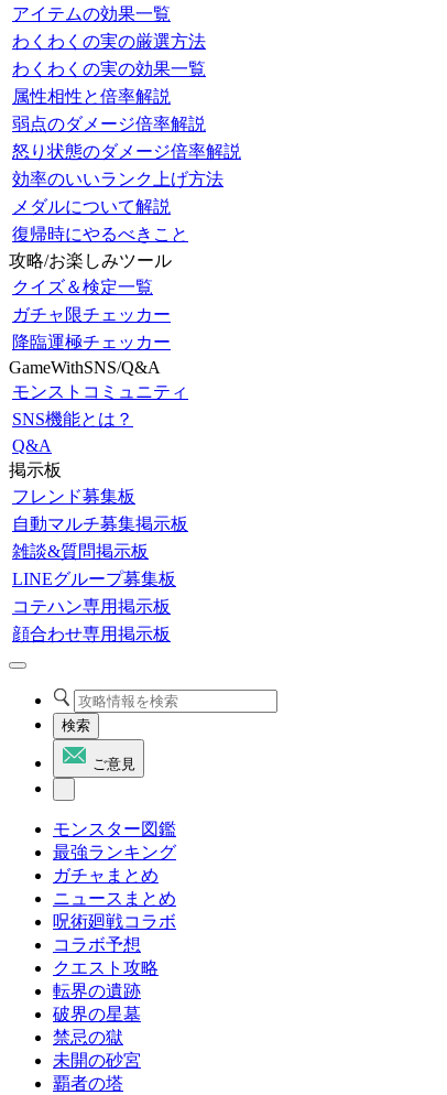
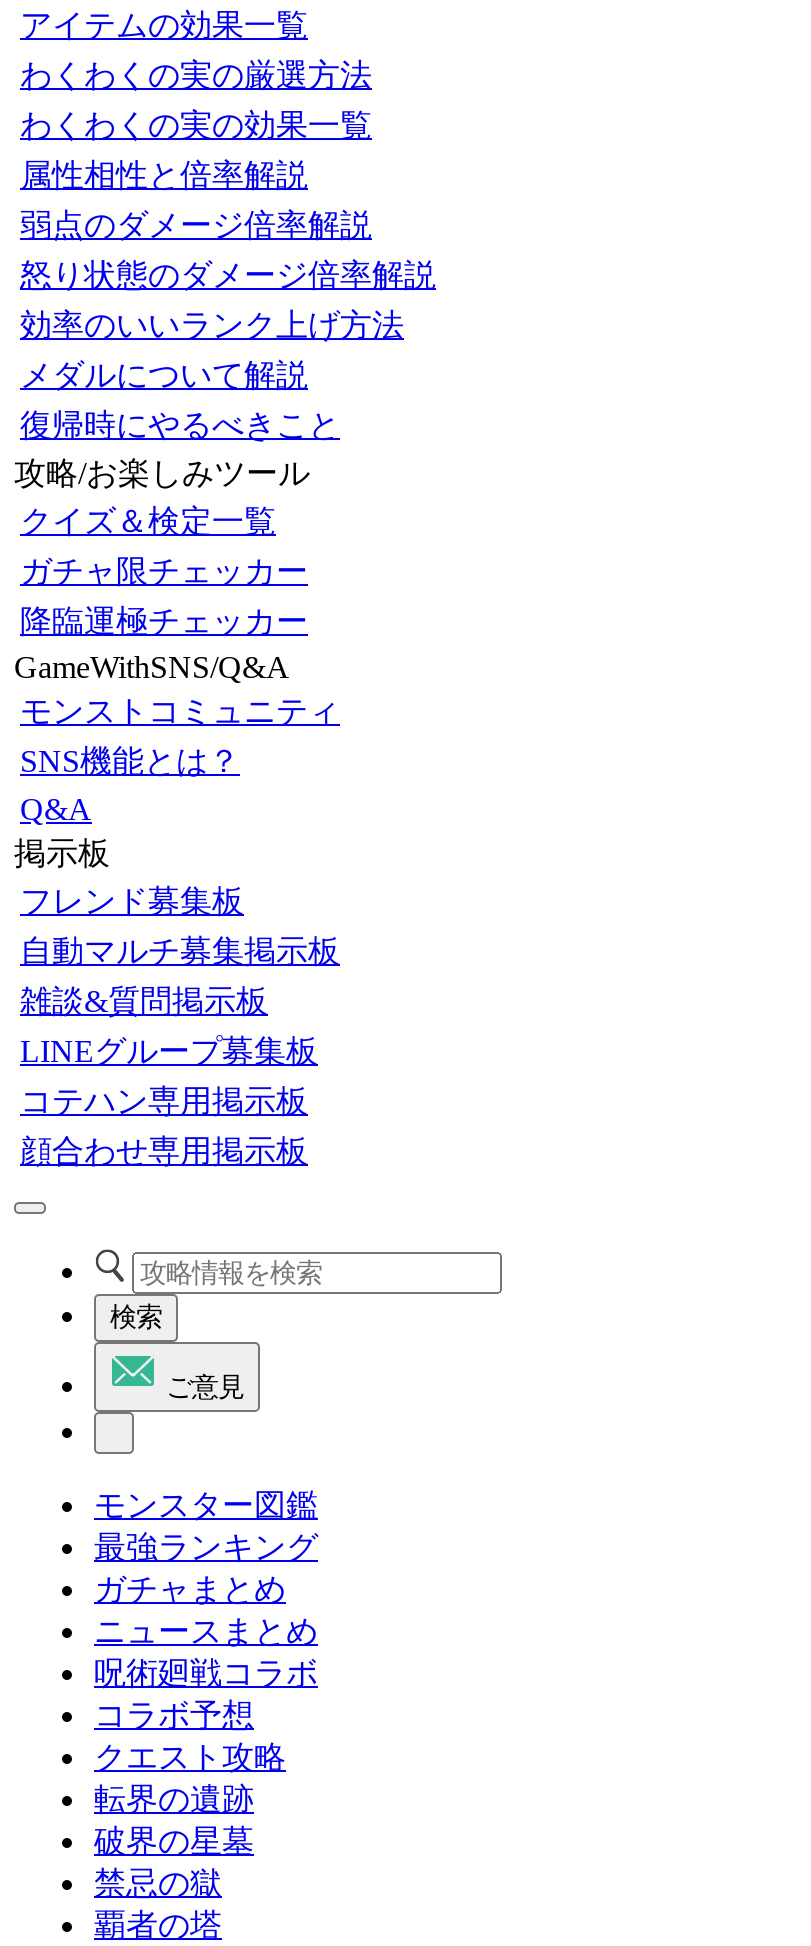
- 未開の砂宮
